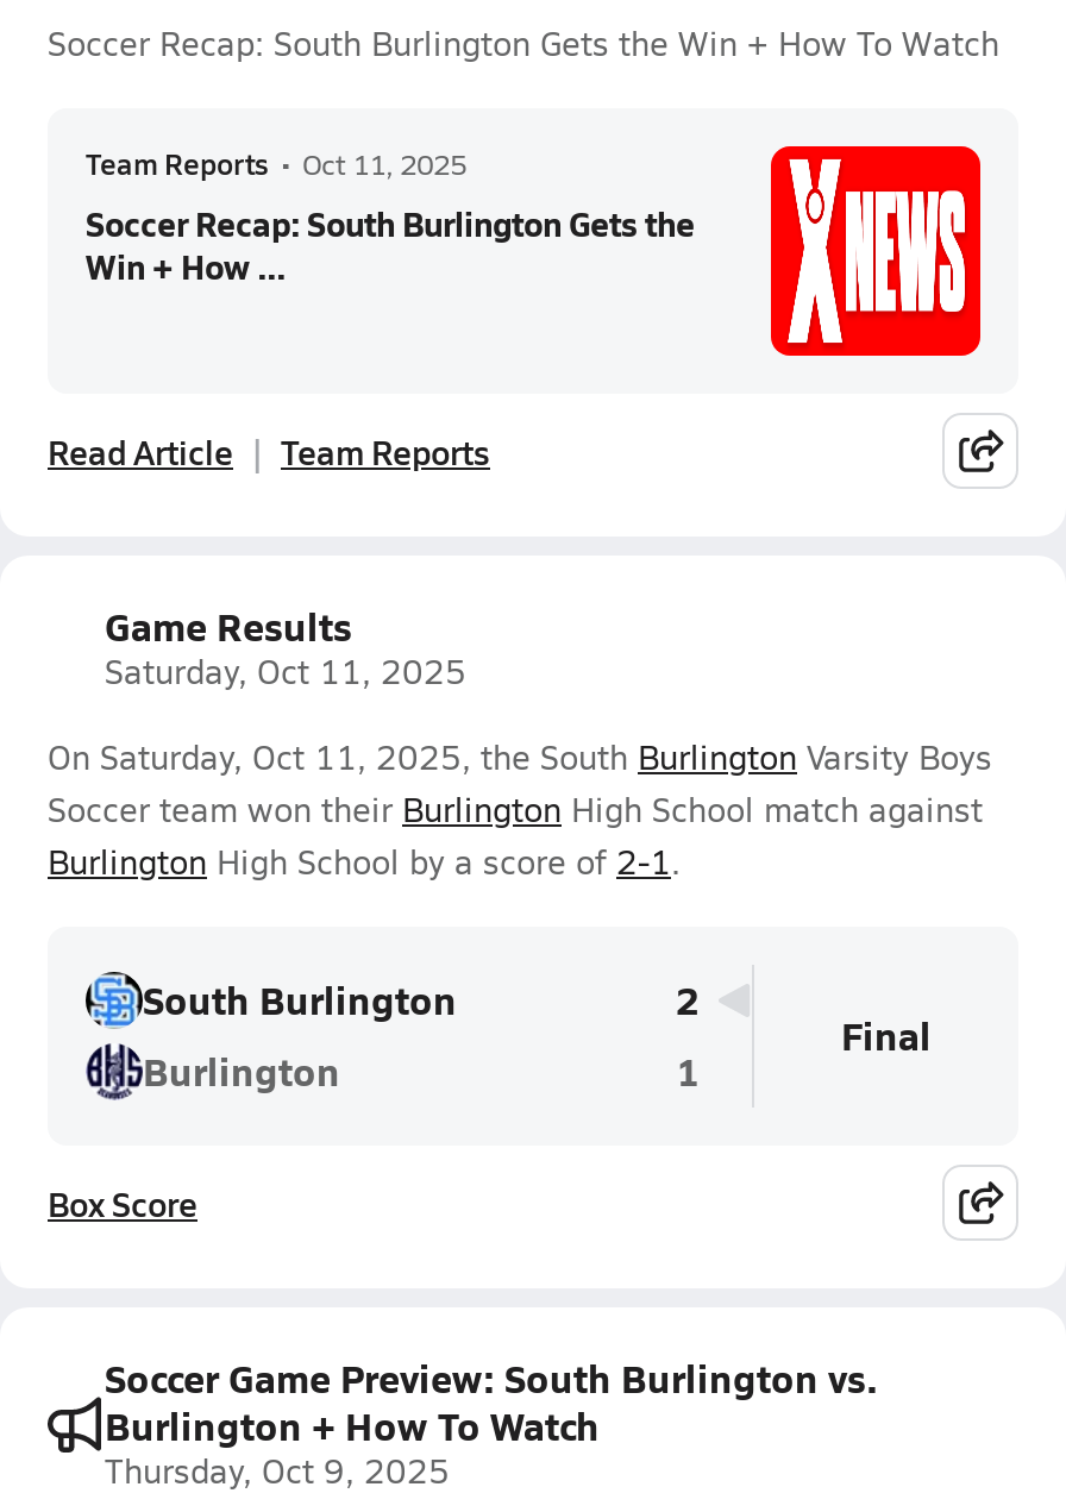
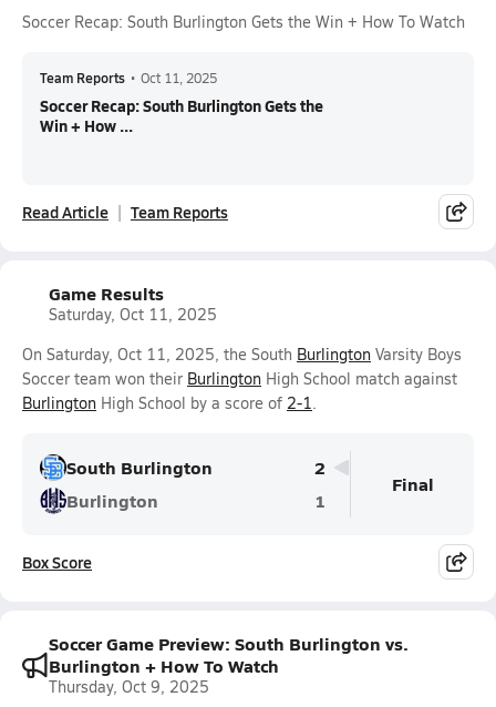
- [image]
